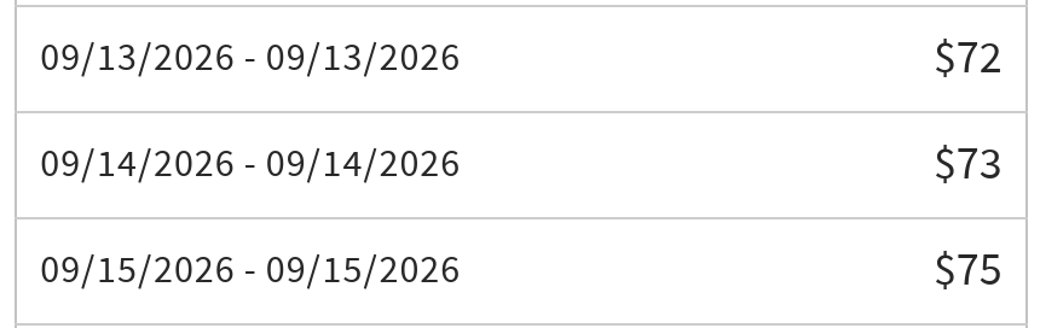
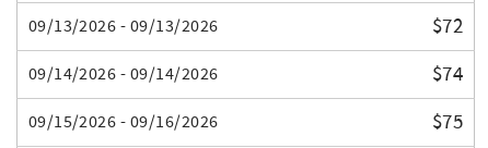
- $73
+ $74

- 09/15/2026 - 09/15/2026
+ 09/15/2026 - 09/16/2026
